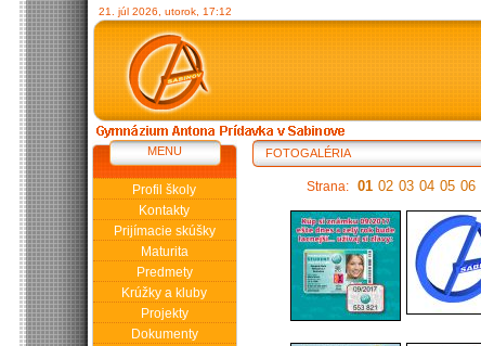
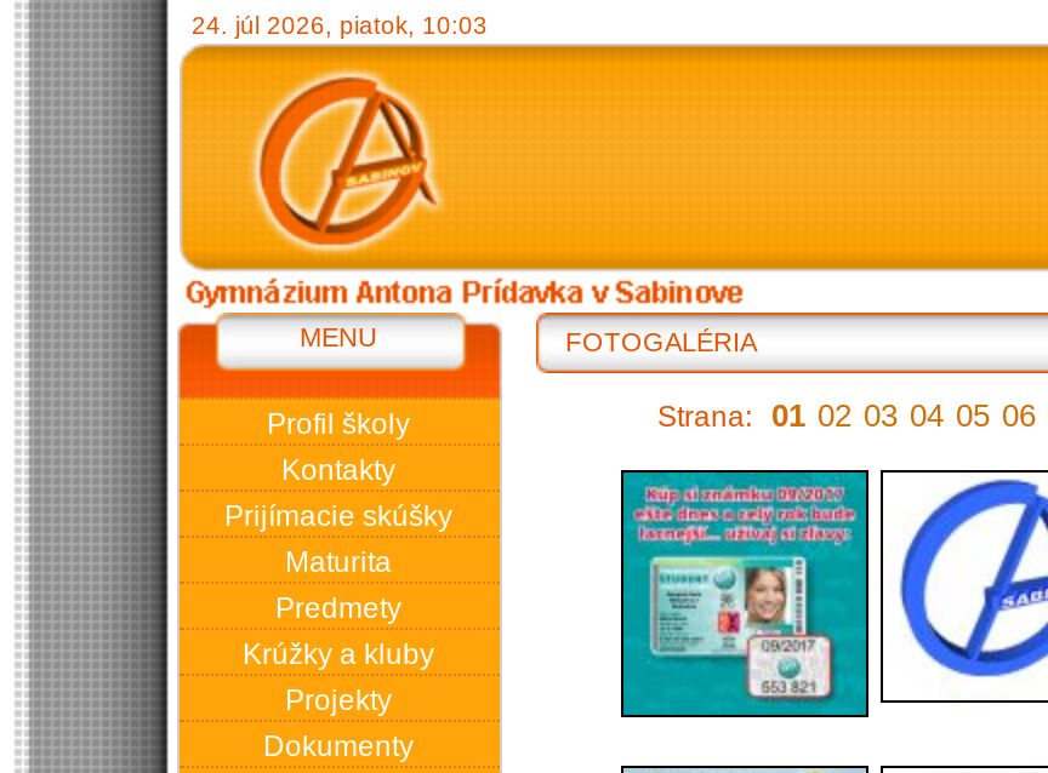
- 21. júl 2026, utorok, 17:12
+ 24. júl 2026, piatok, 10:03
